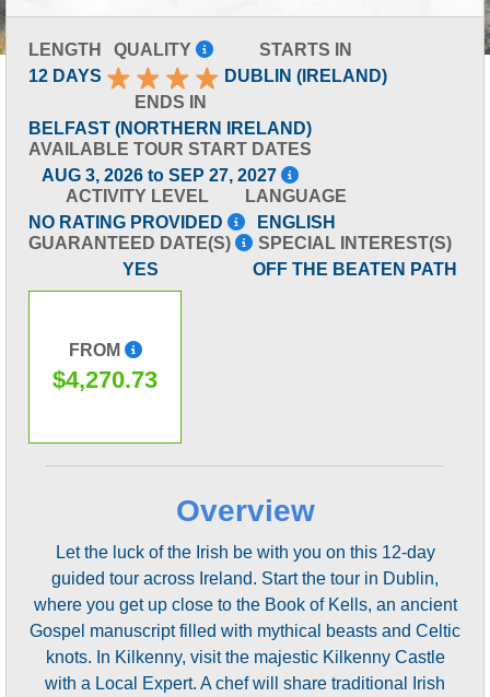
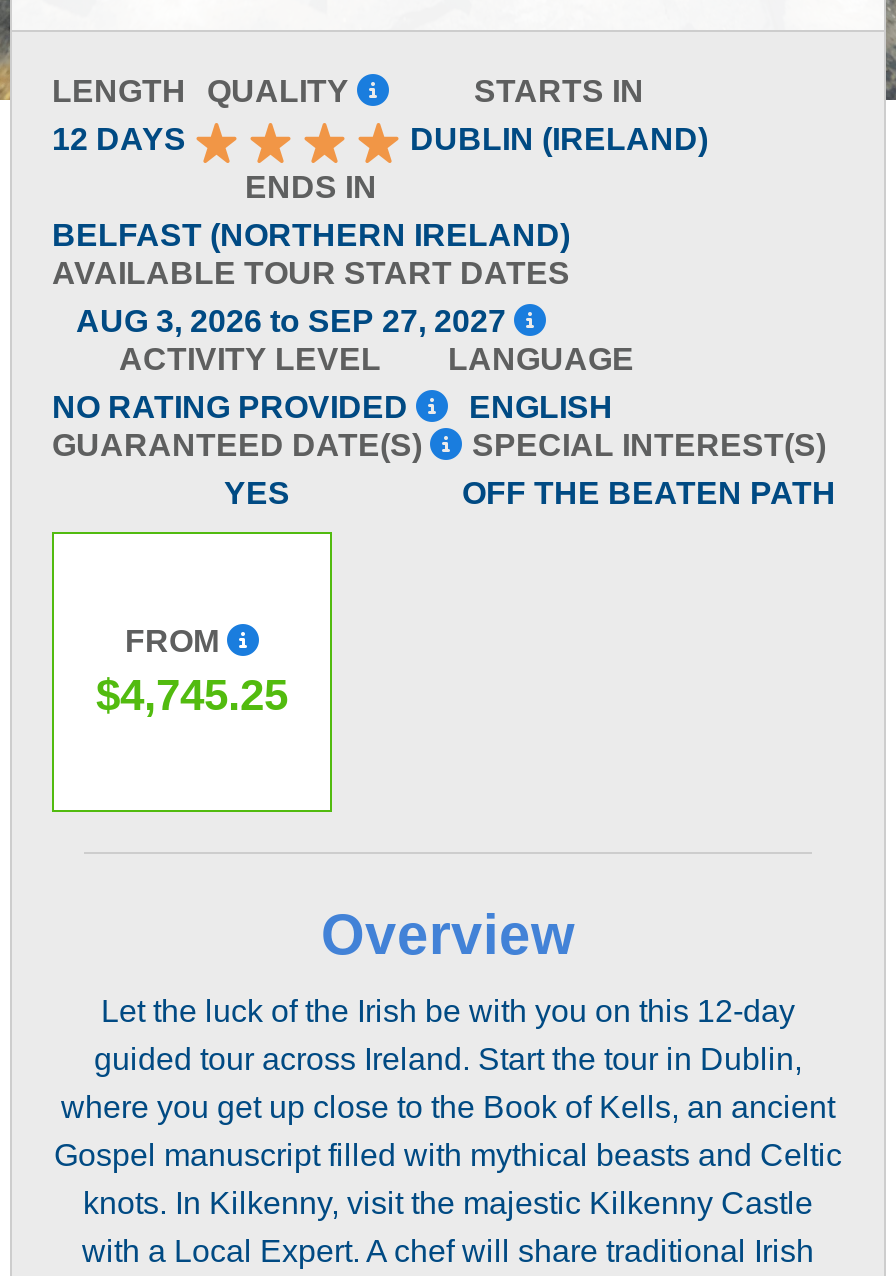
- $4,270.73
+ $4,745.25
